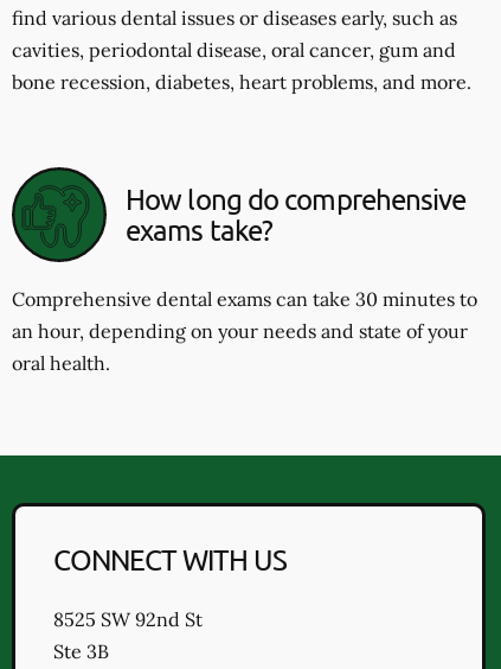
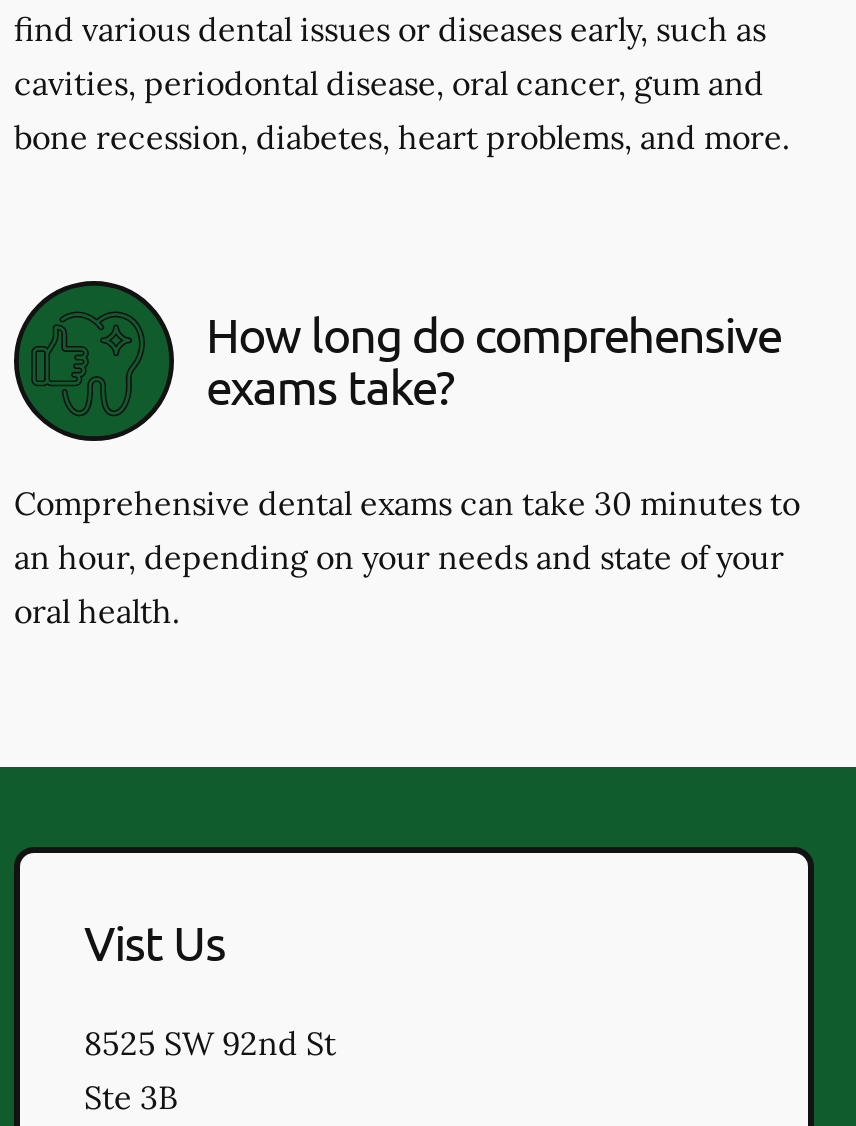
- CONNECT WITH US
+ Vist Us
